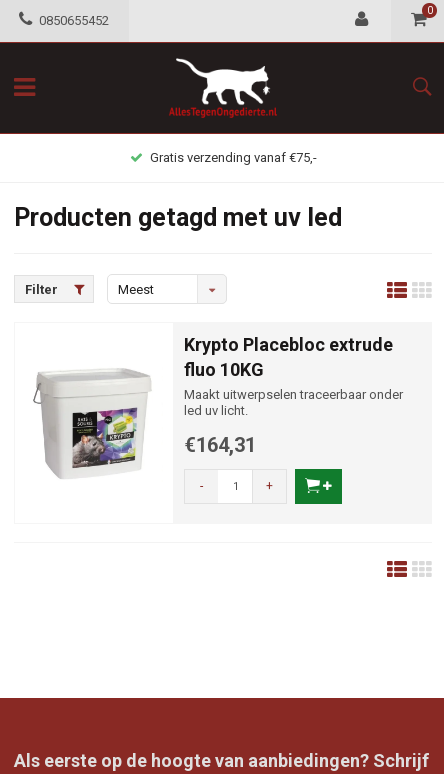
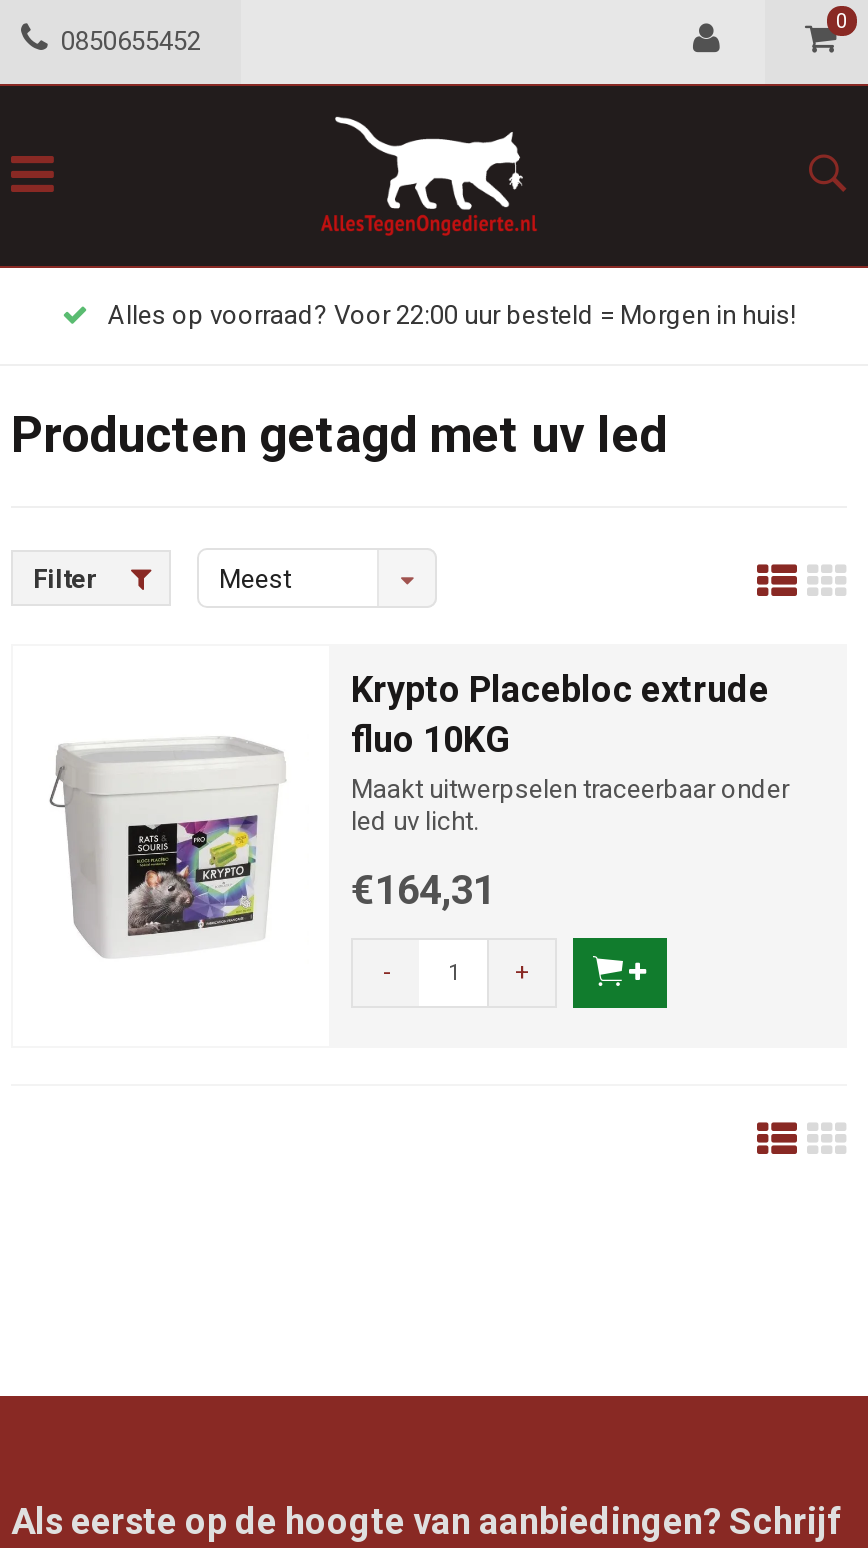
- Gratis verzending vanaf €75,-
+ Alles op voorraad? Voor 22:00 uur besteld = Morgen in huis!
